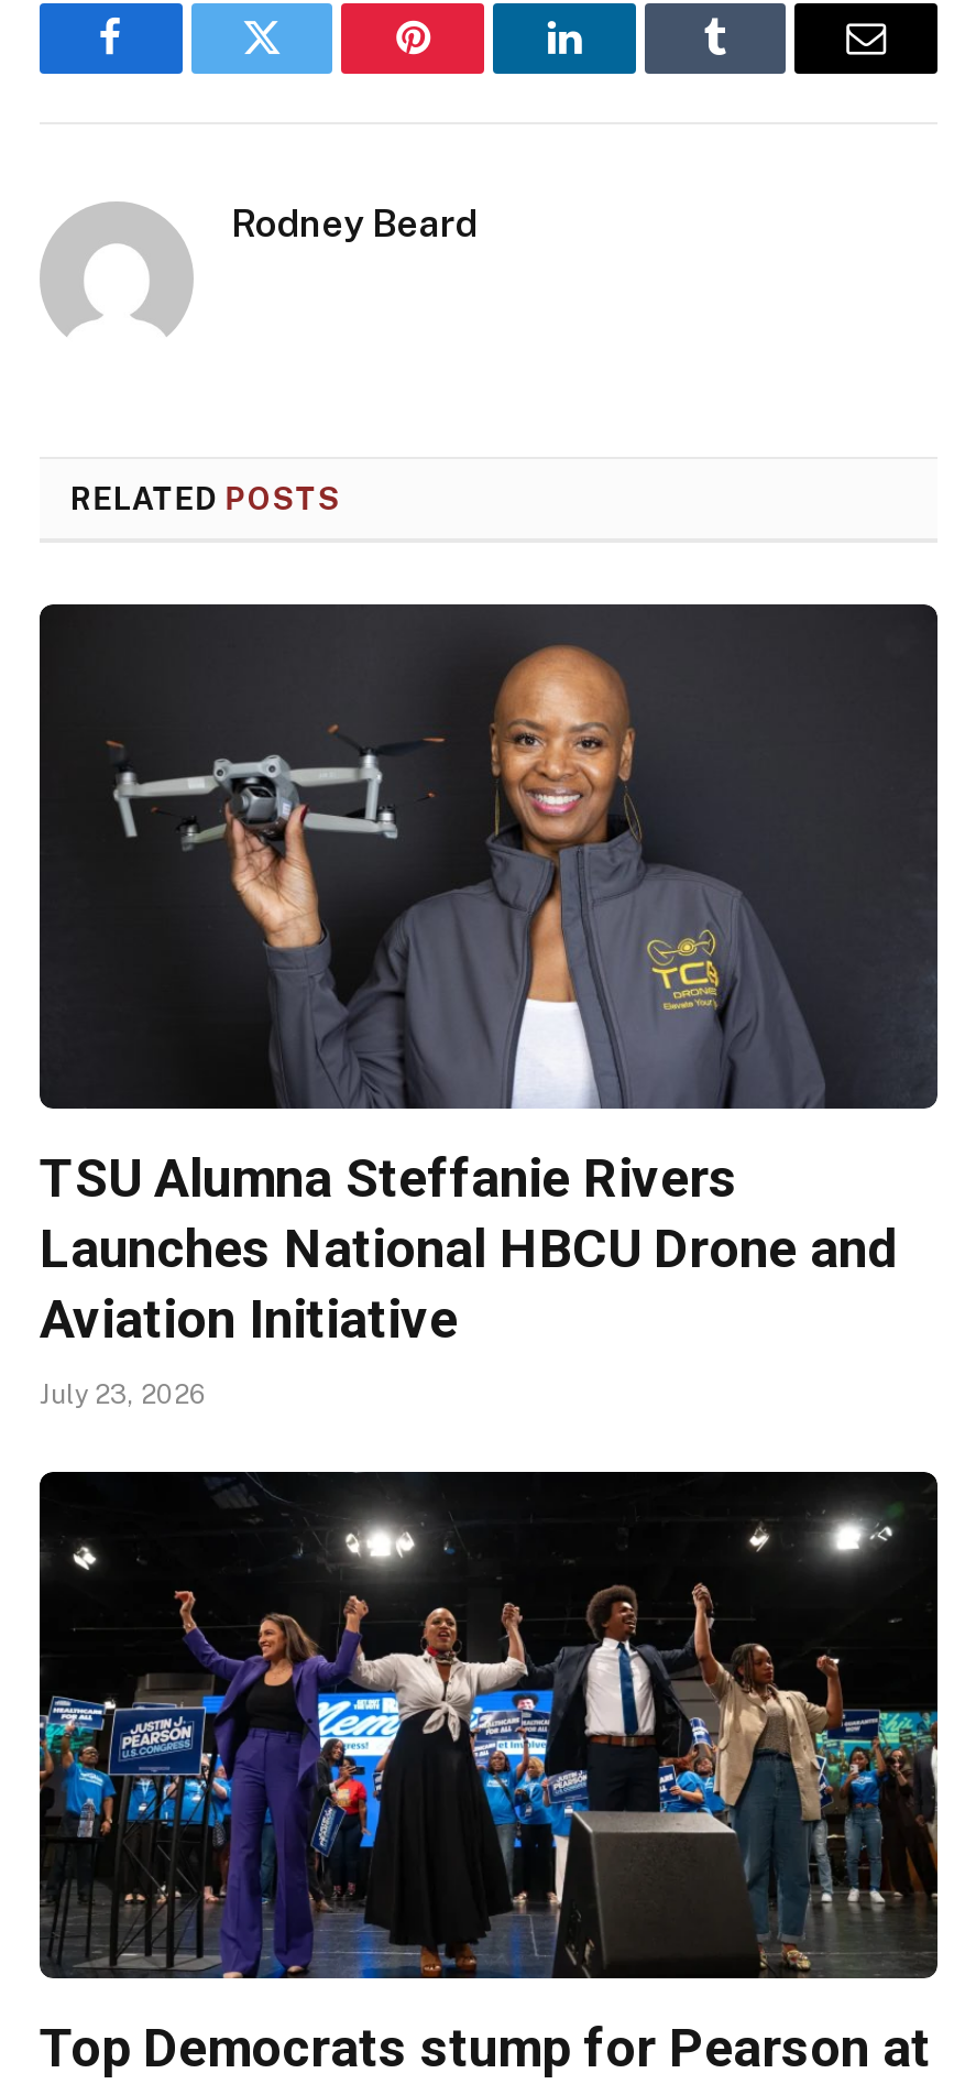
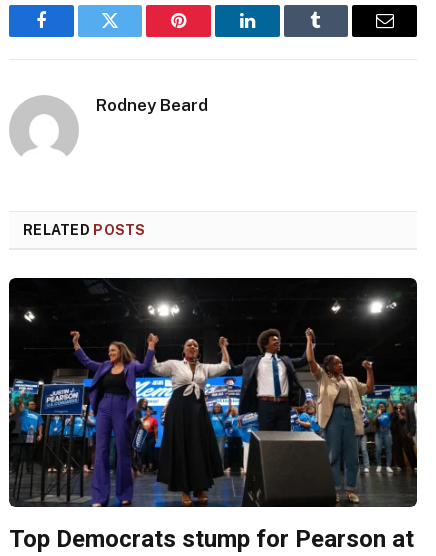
- [image]
- TSU Alumna Steffanie Rivers
- Launches National HBCU Drone and
- Aviation Initiative
- July 23, 2026
